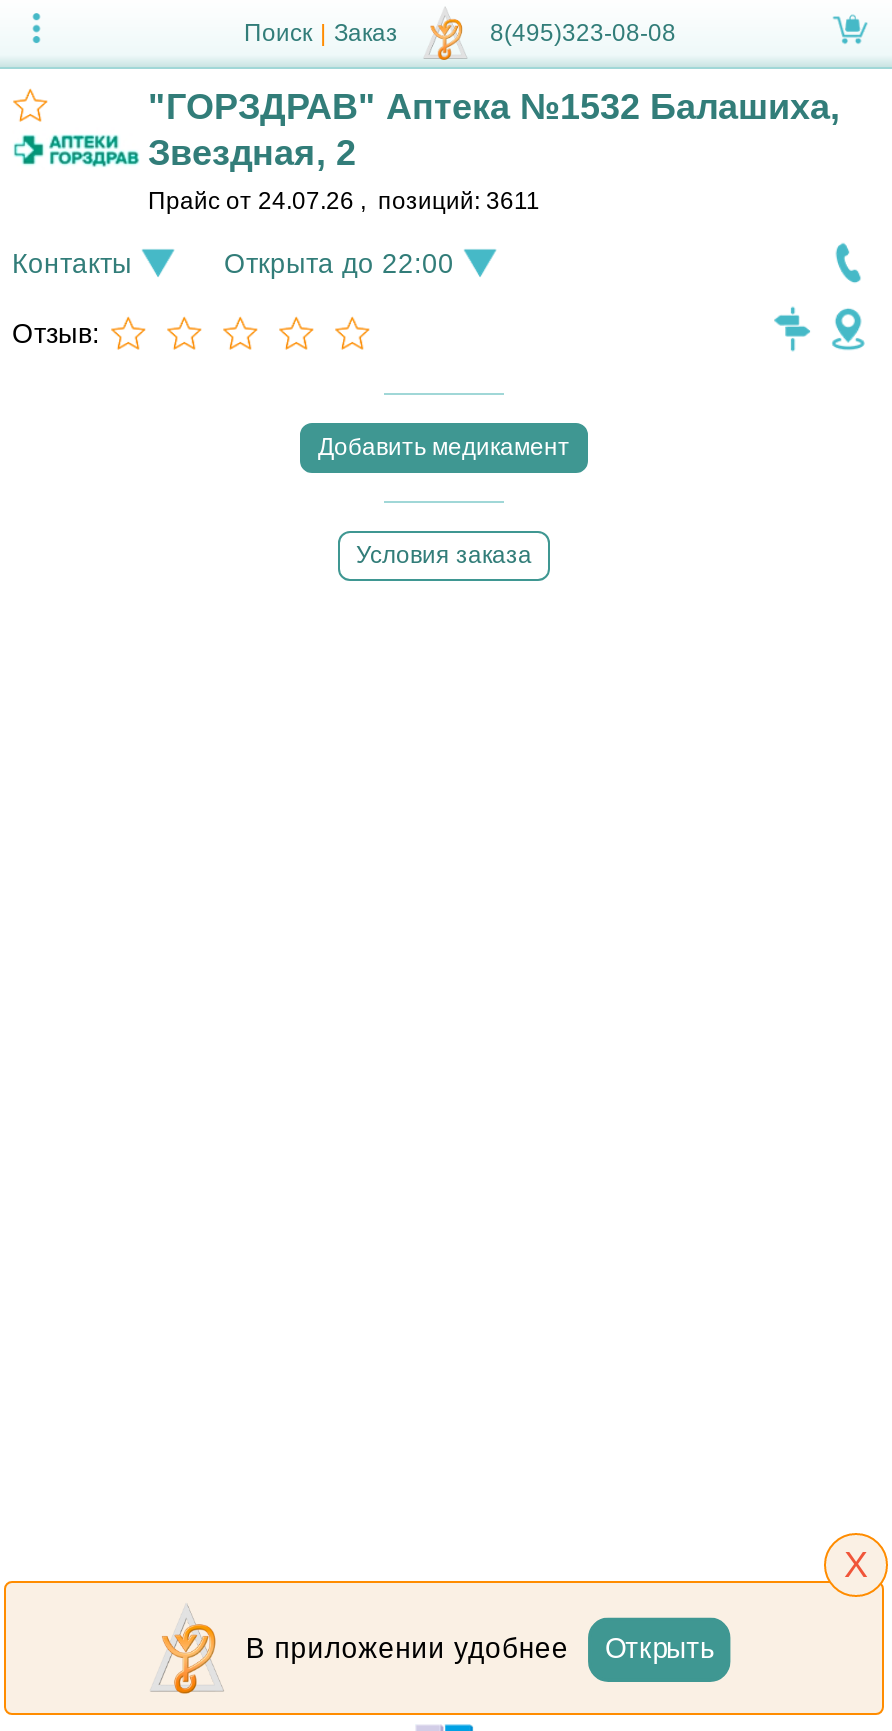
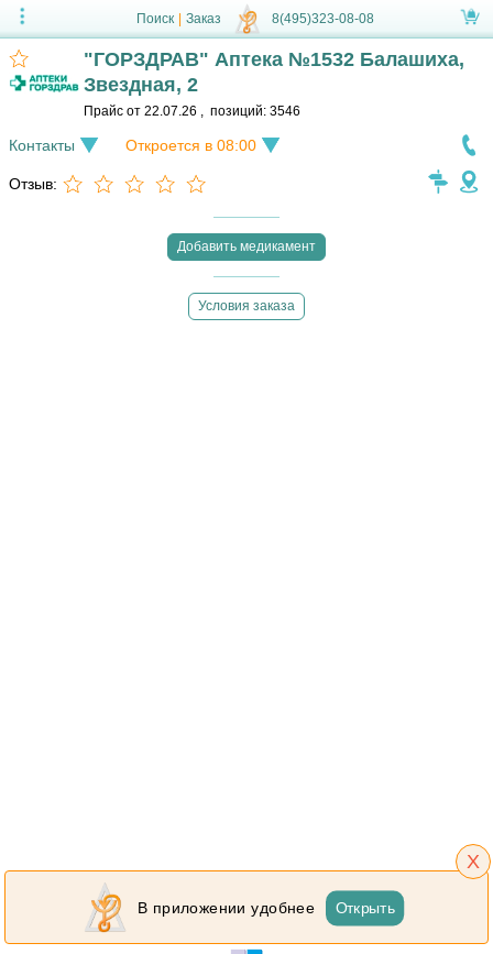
- Прайс от 24.07.26 , позиций: 3611
+ Прайс от 22.07.26 , позиций: 3546

- Открыта до 22:00
+ Откроется в 08:00
